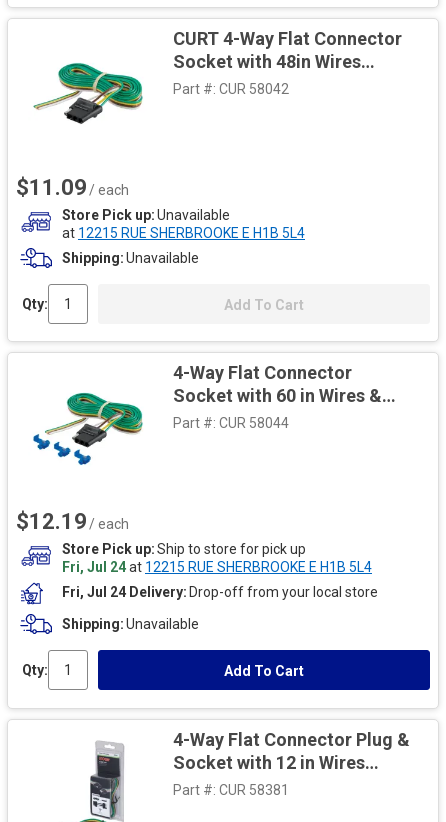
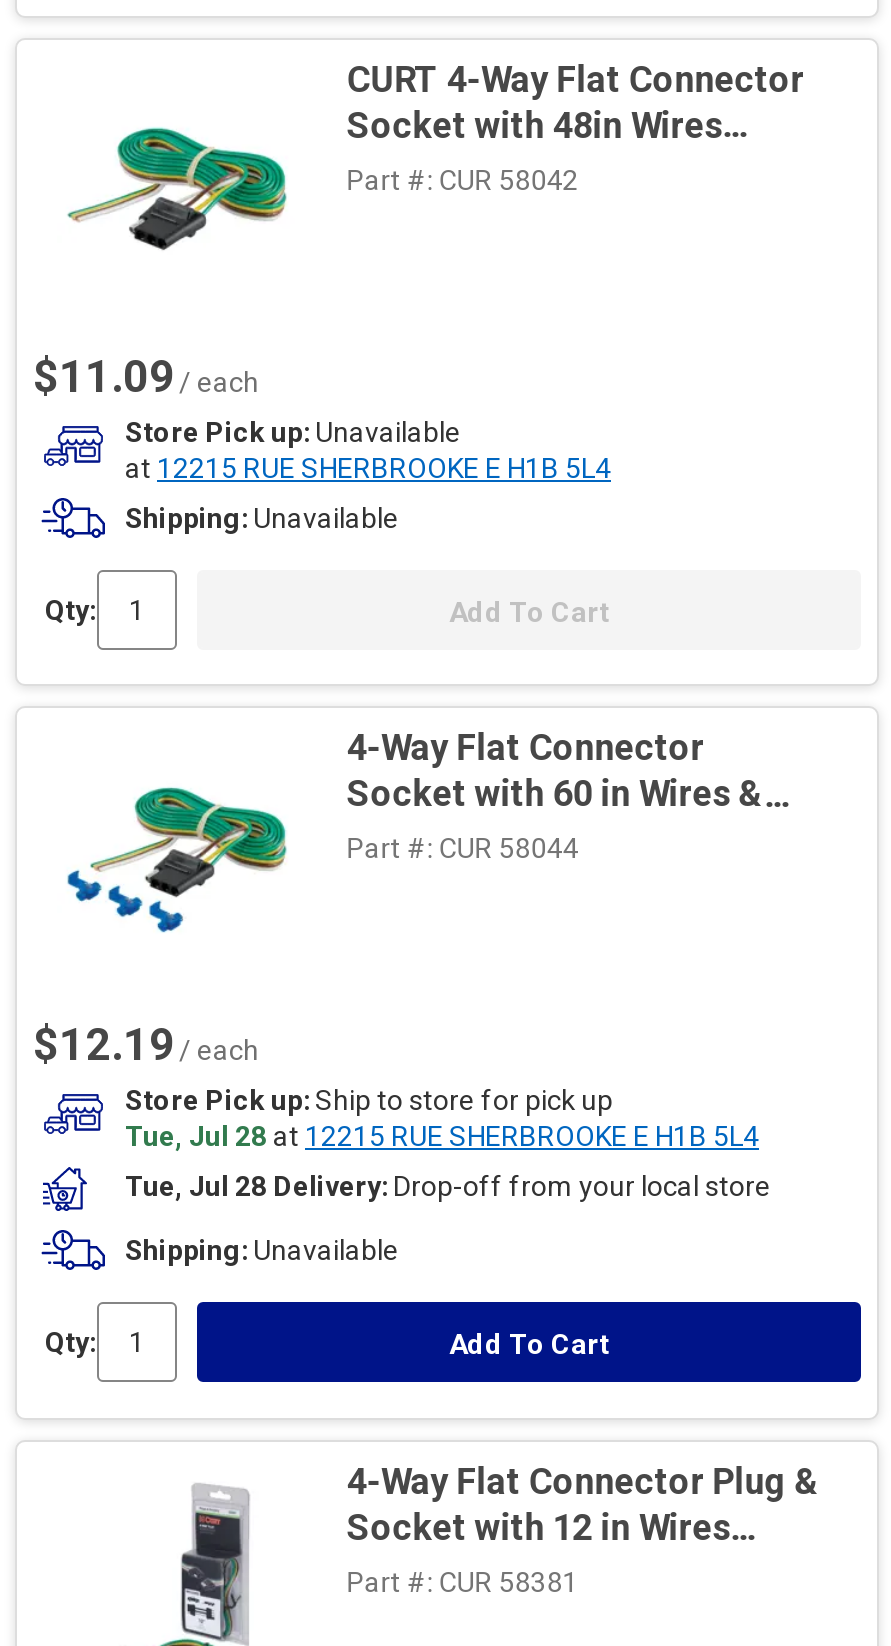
- Fri, Jul 24 at 12215 RUE SHERBROOKE E H1B 5L4
+ Tue, Jul 28 at 12215 RUE SHERBROOKE E H1B 5L4

- Fri, Jul 24 Delivery Drop-off from your local store
+ Tue, Jul 28 Delivery Drop-off from your local store
